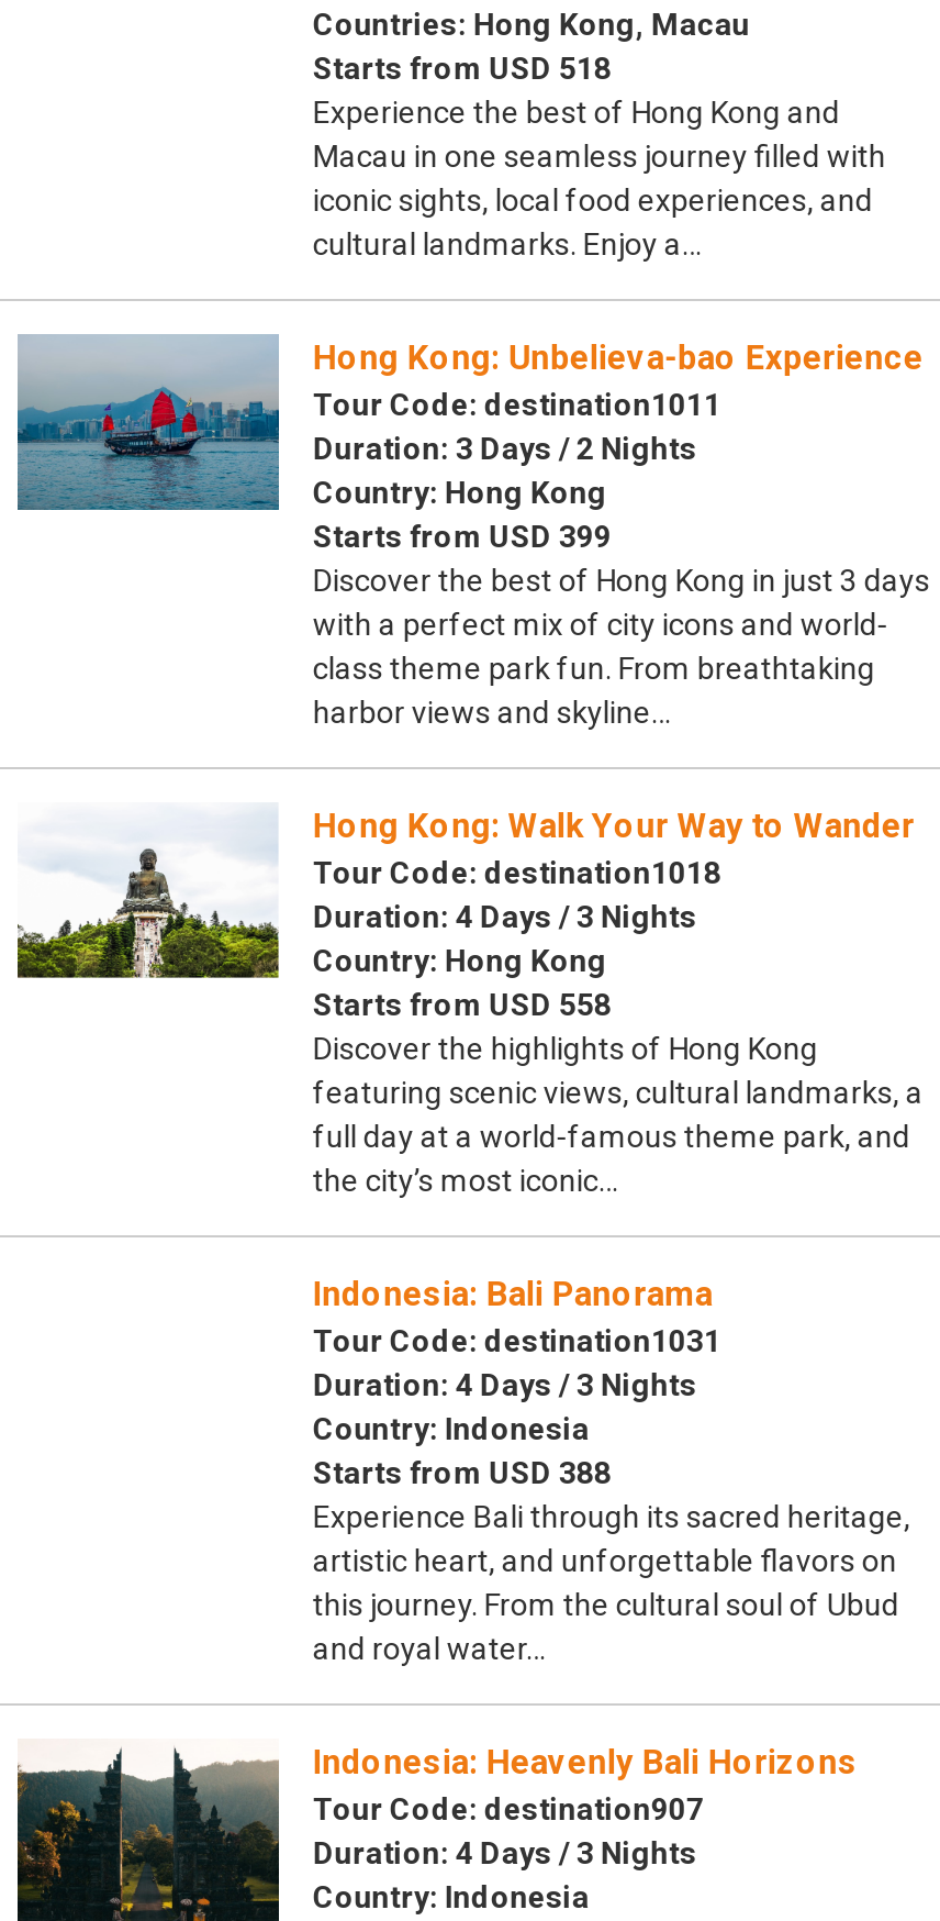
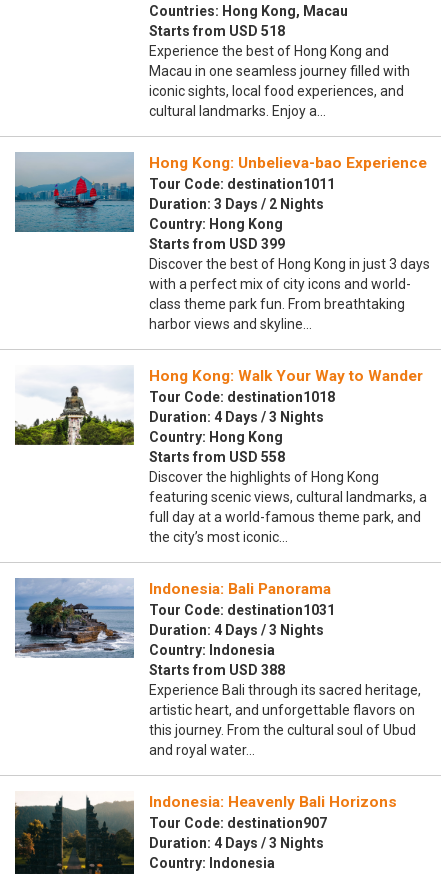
+ [image]
